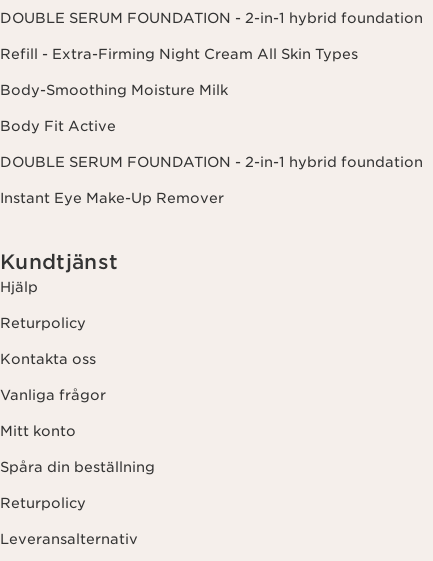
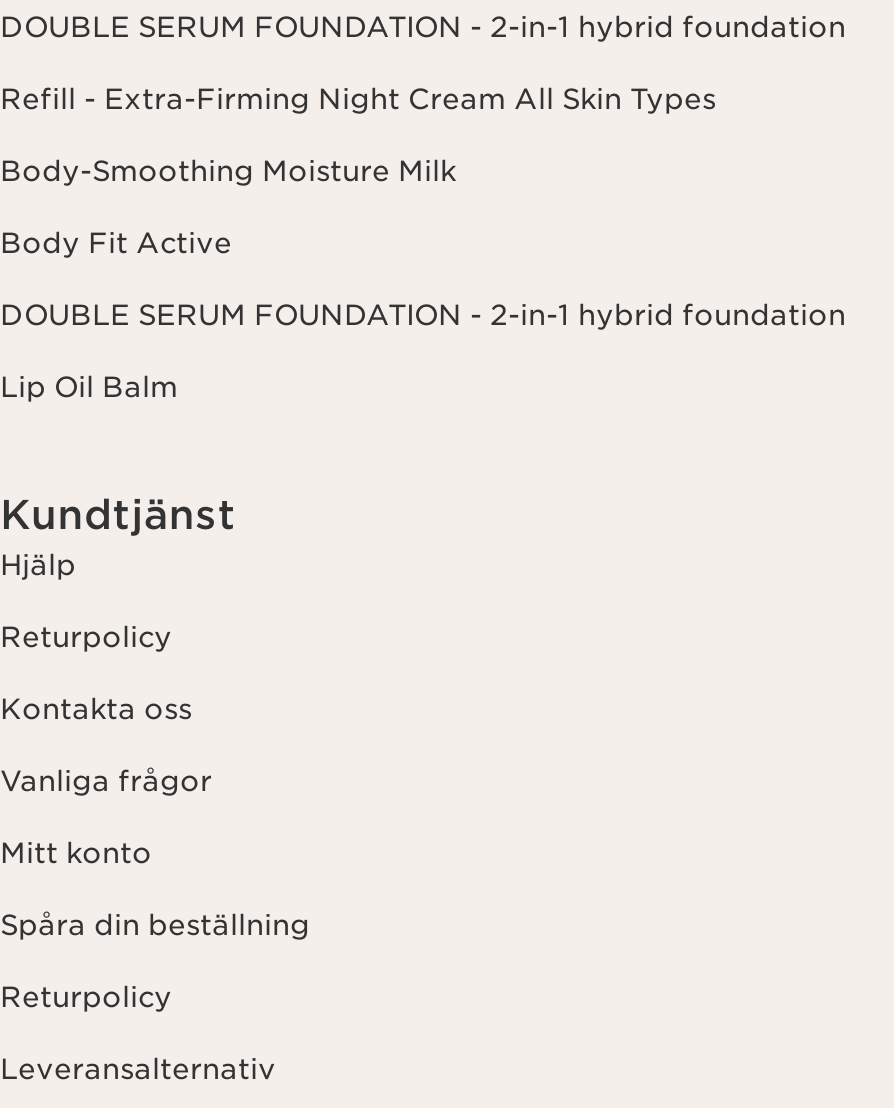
- Instant Eye Make-Up Remover
+ Lip Oil Balm
